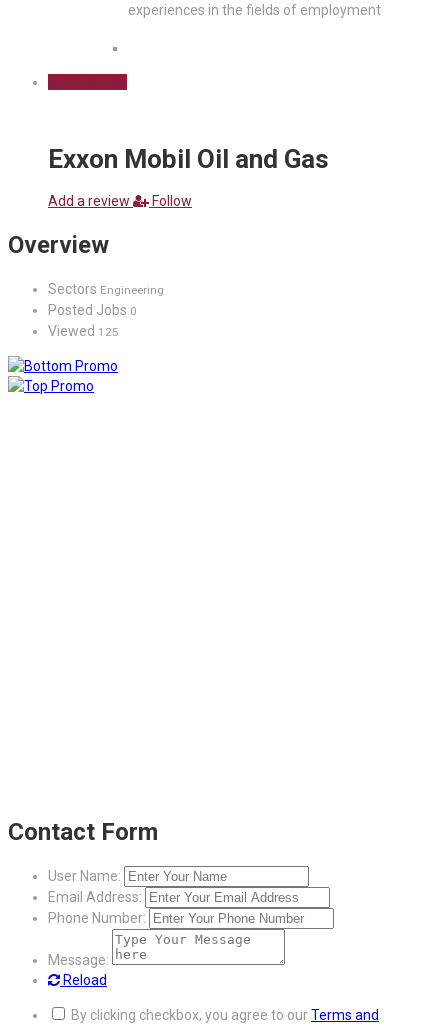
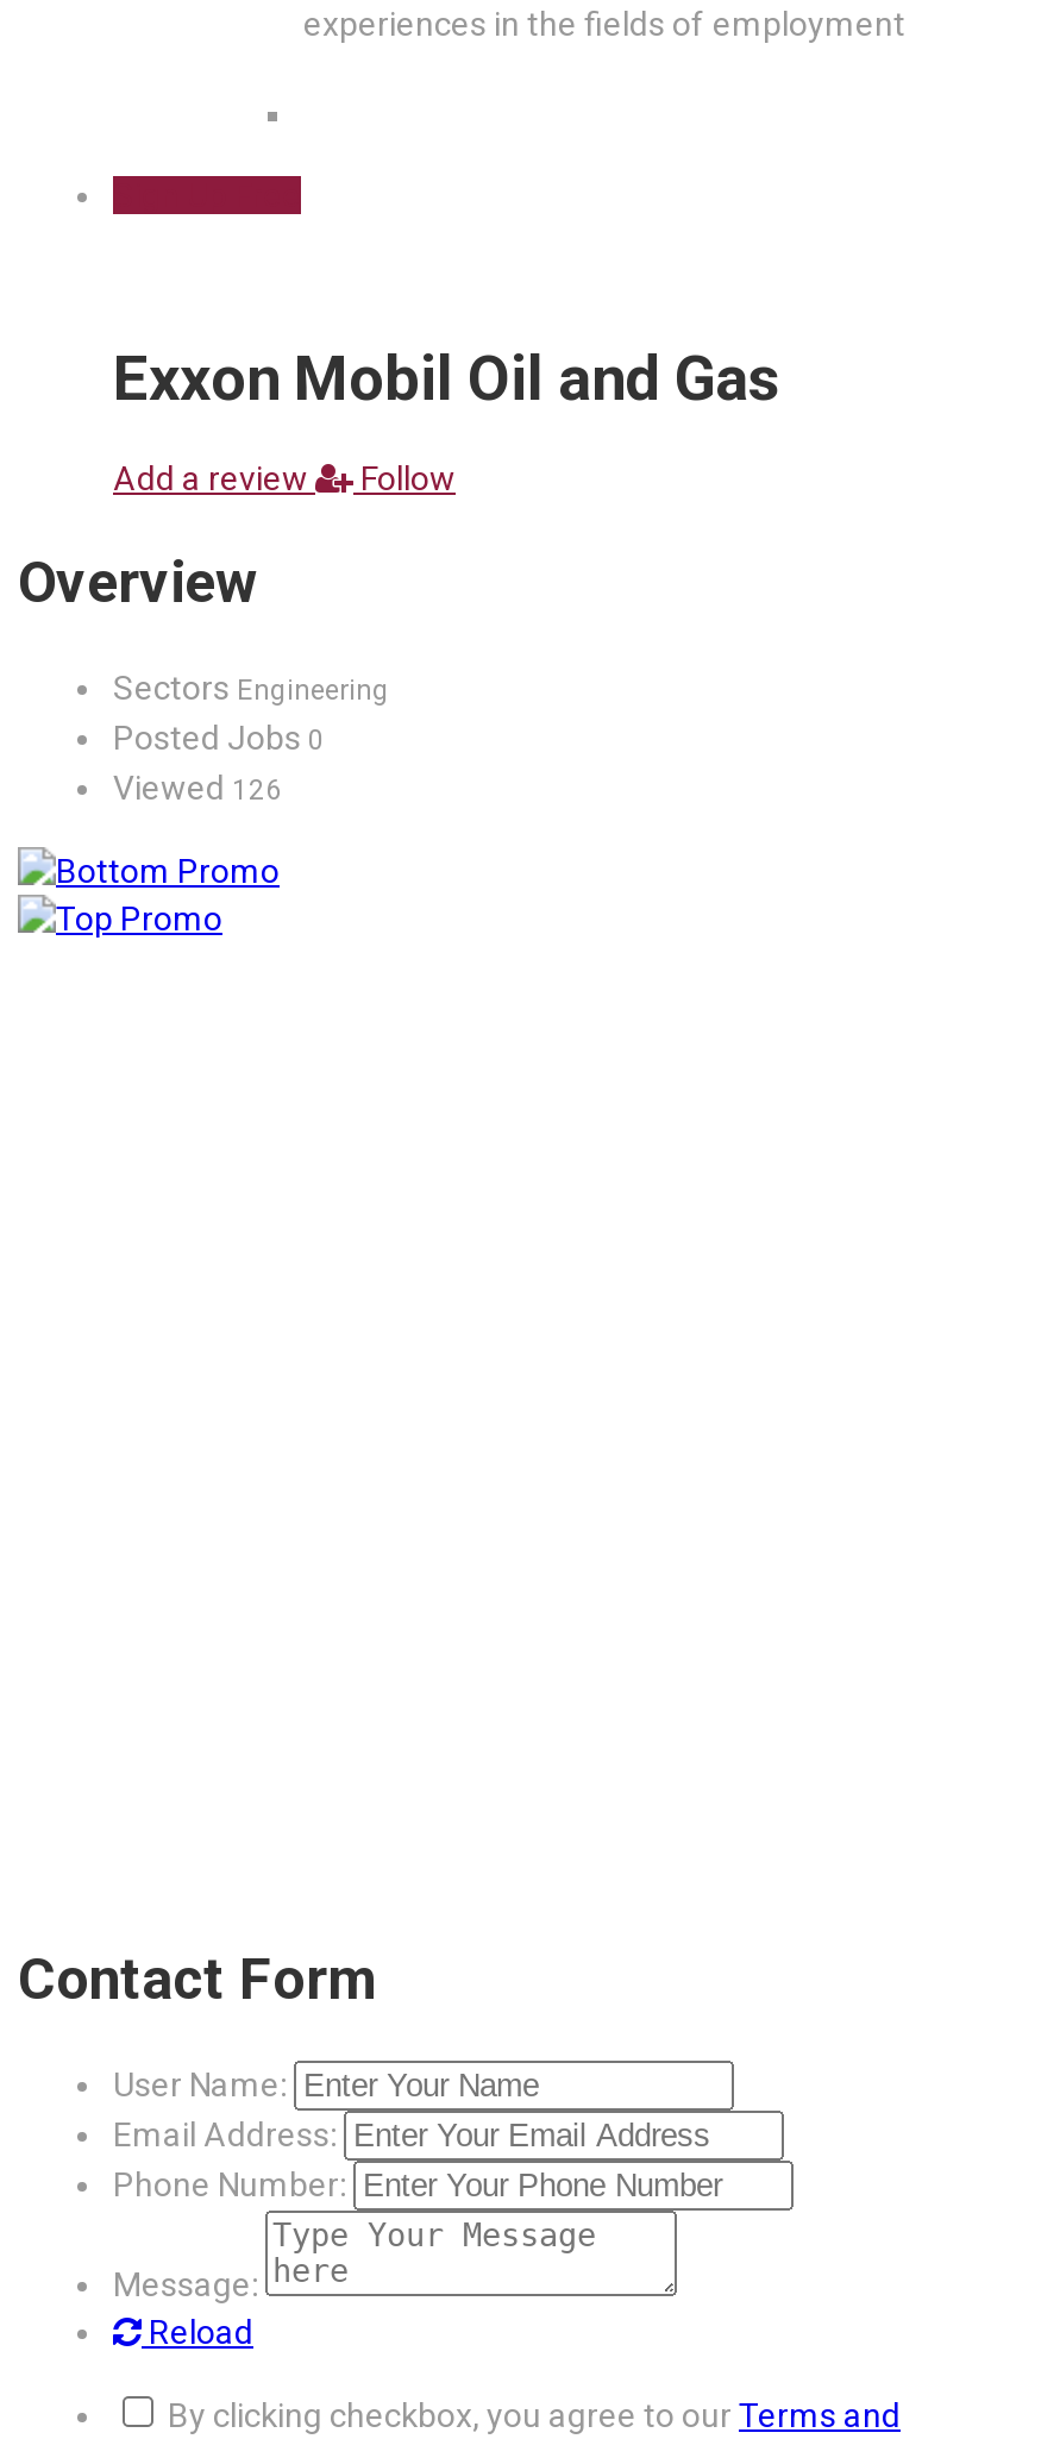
- Viewed 125
+ Viewed 126
